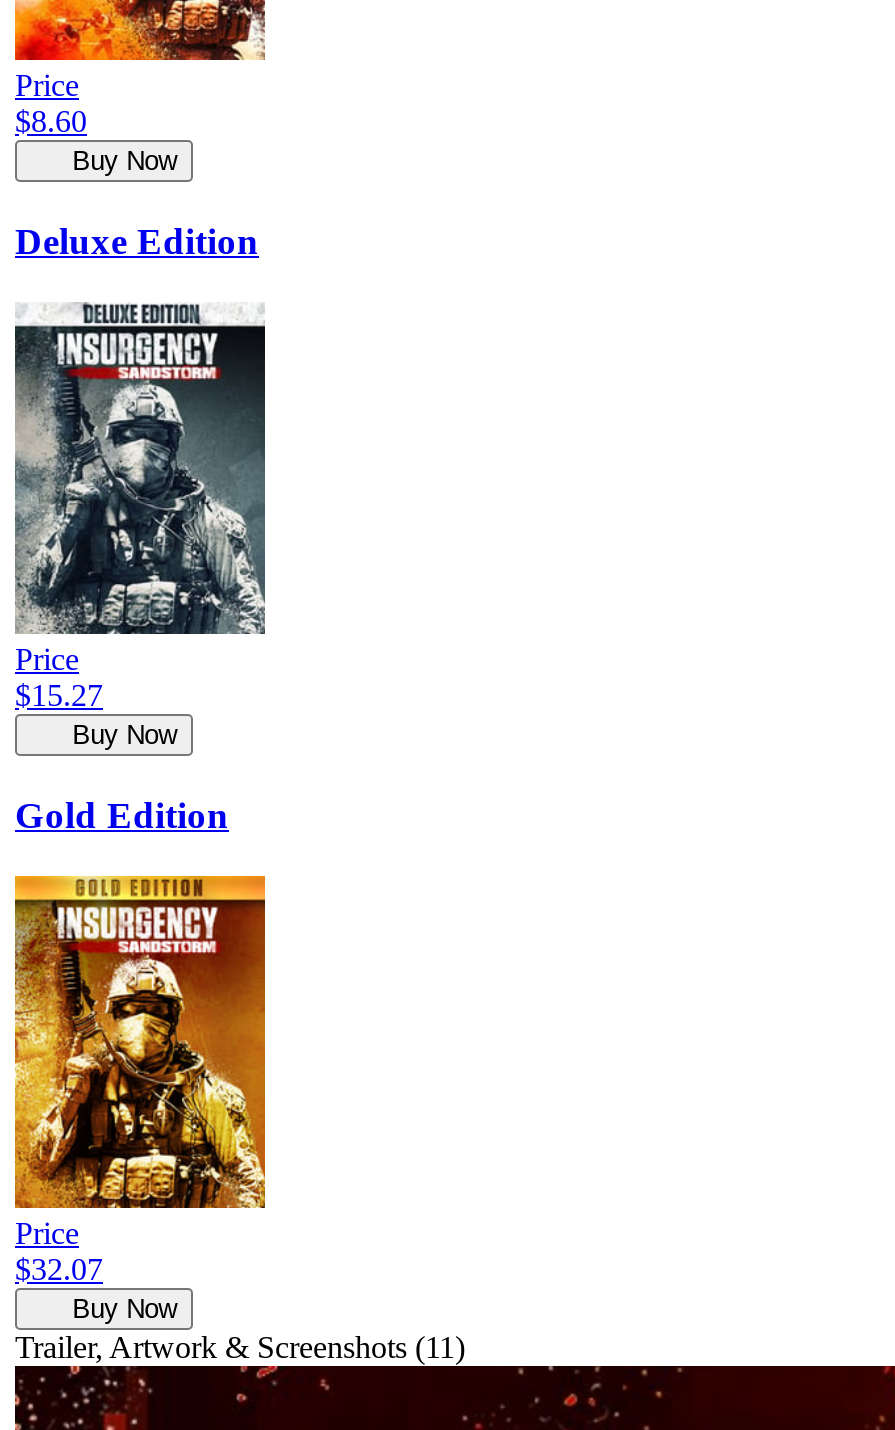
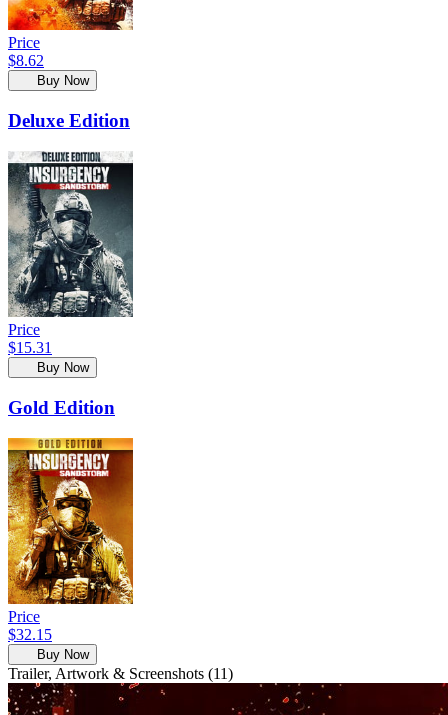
- $8.60
+ $8.62

- $15.27
+ $15.31

- $32.07
+ $32.15
